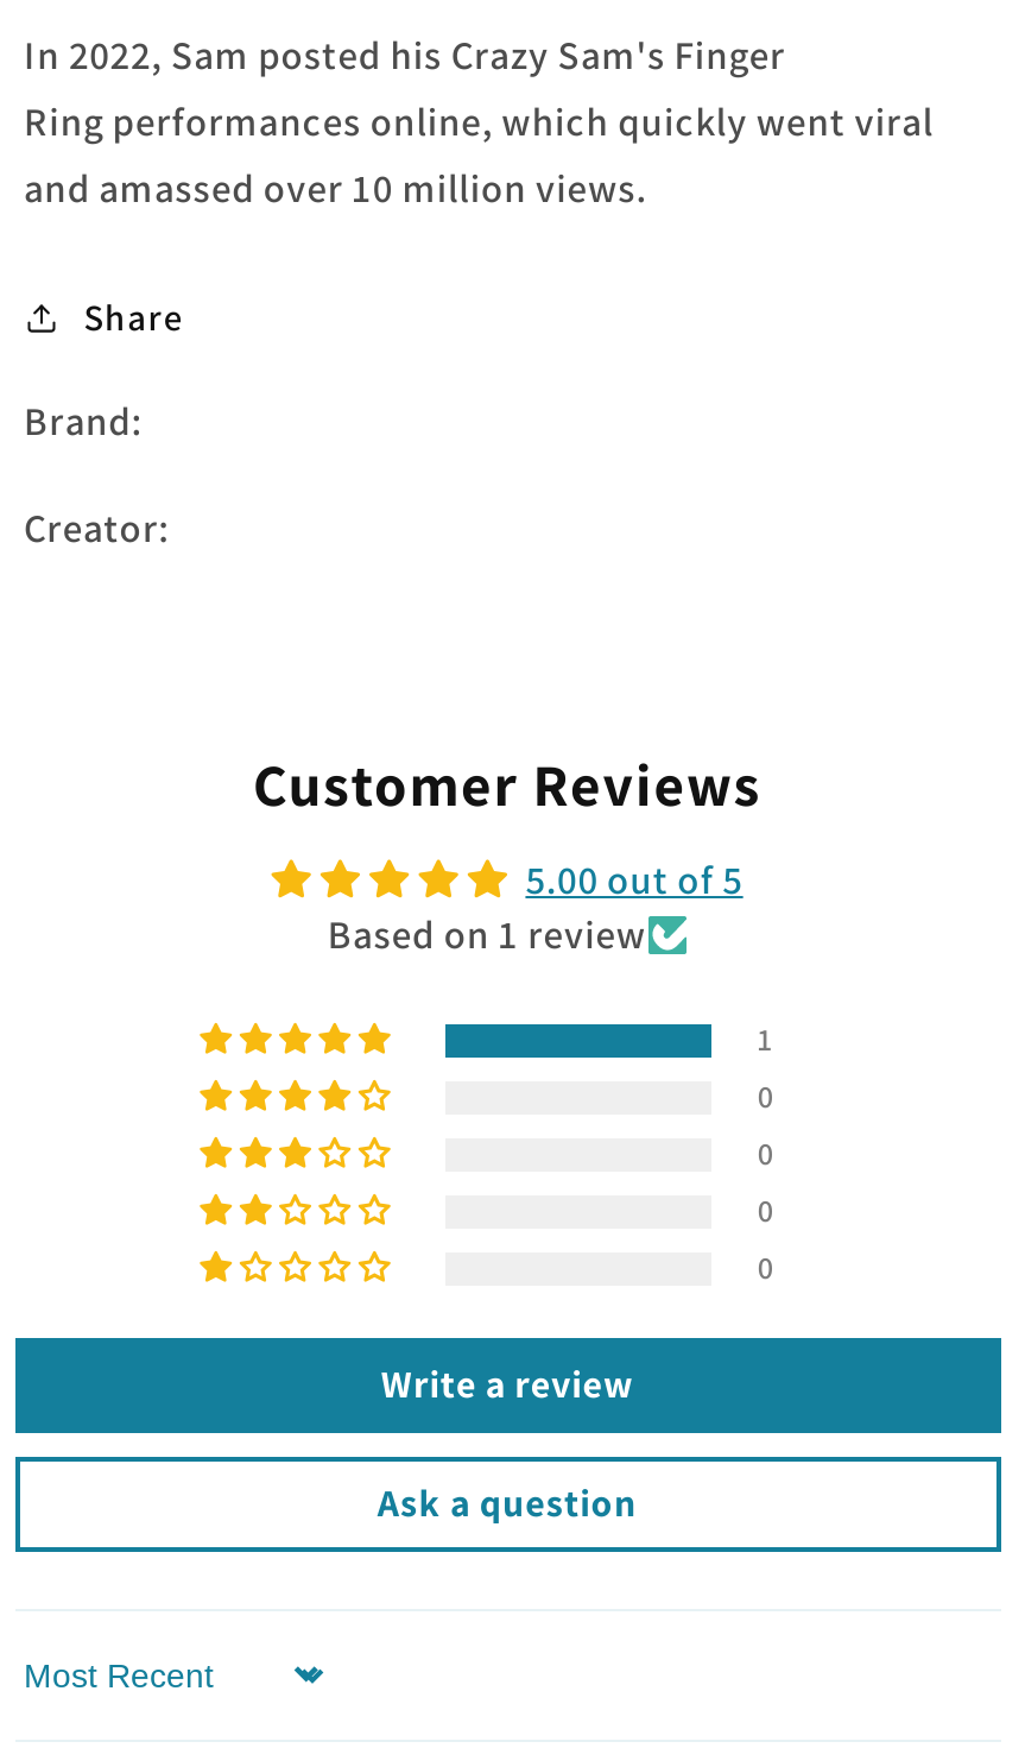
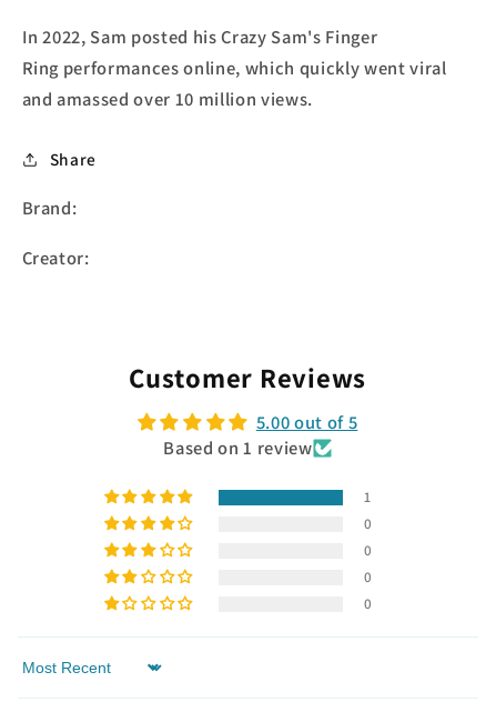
- Write a review
- Ask a question
